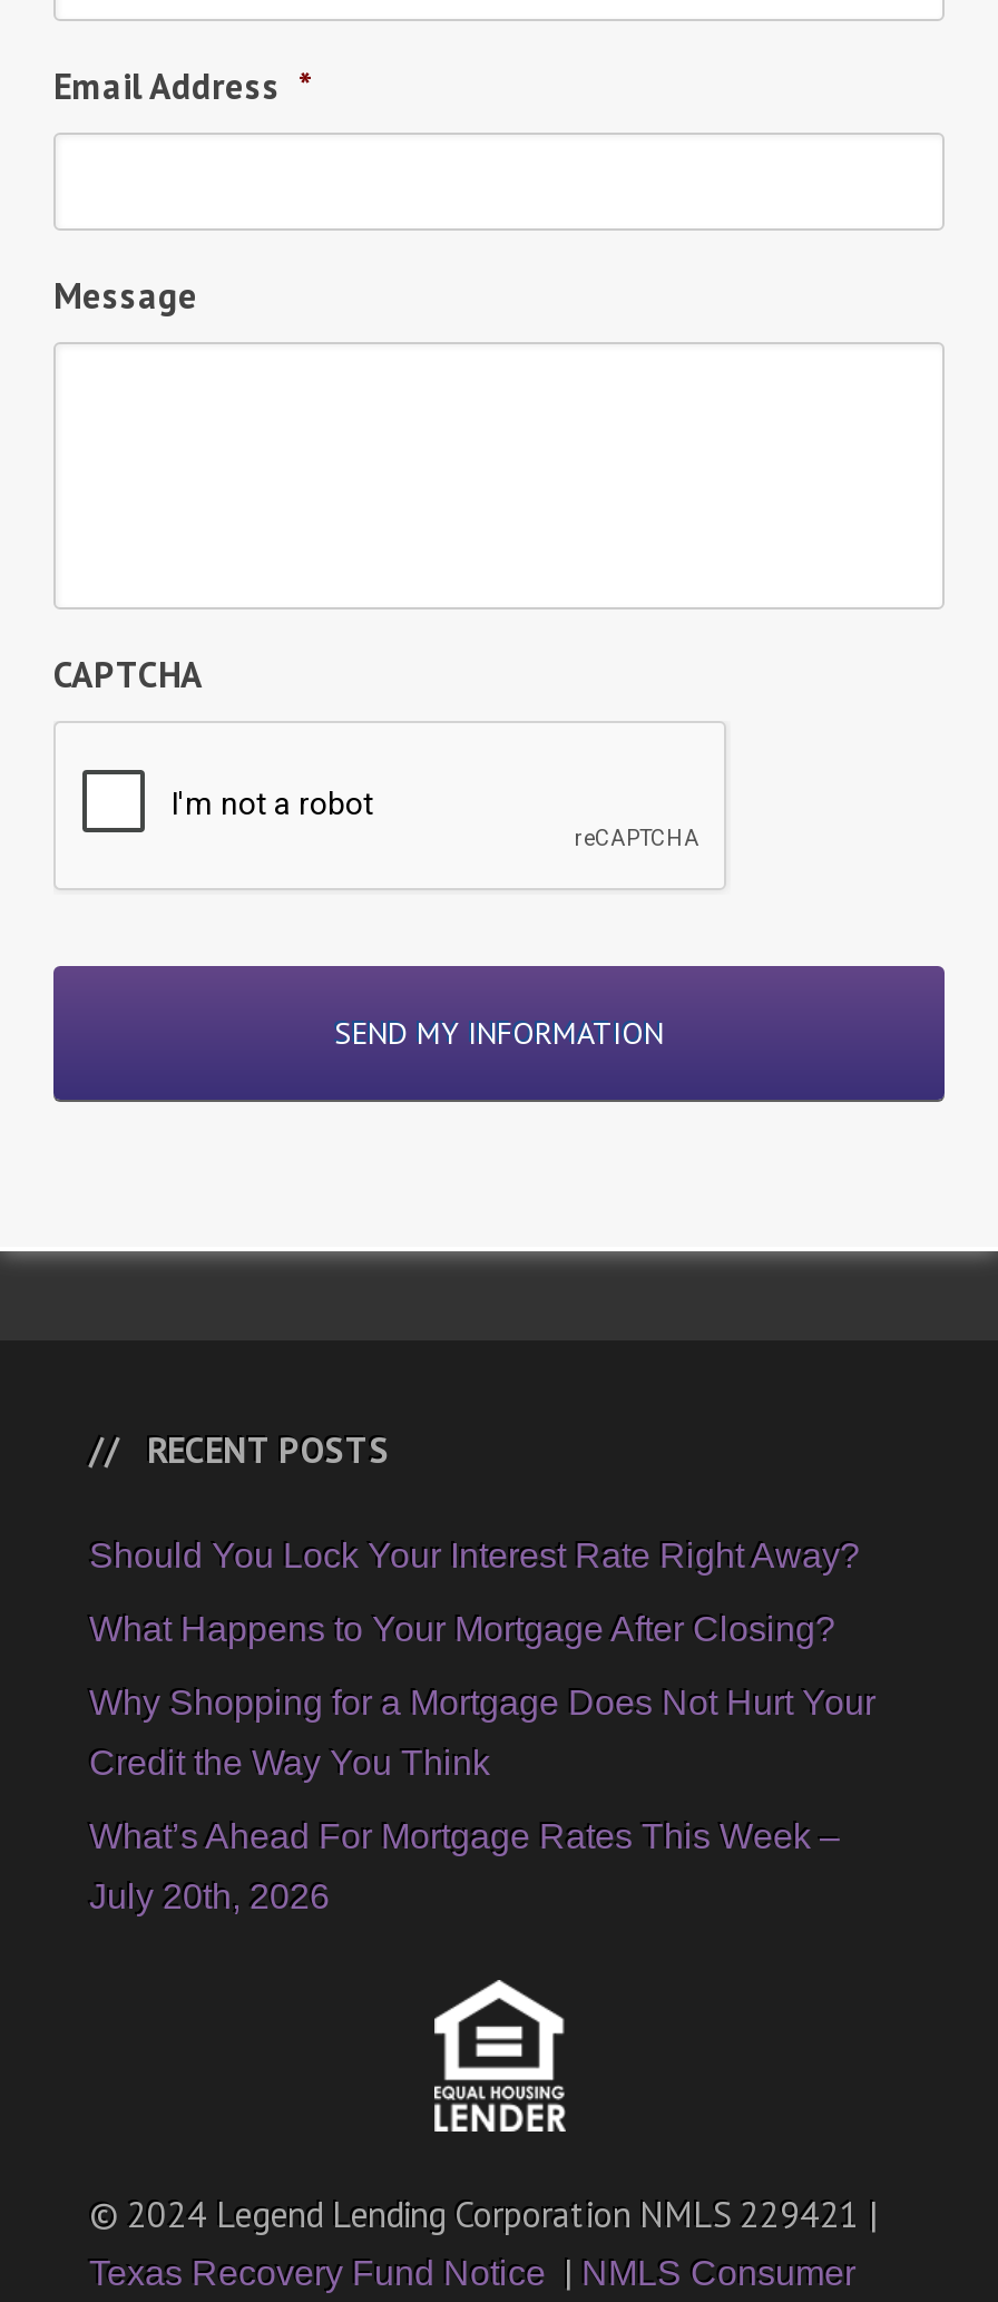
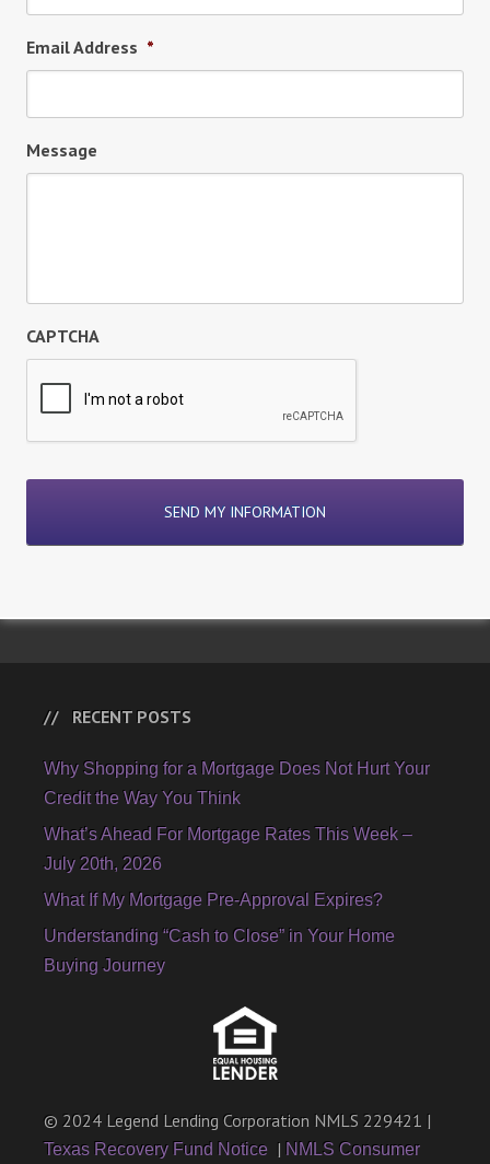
- Should You Lock Your Interest Rate Right Away?
- What Happens to Your Mortgage After Closing?

moved up: Why Shopping for a Mortgage Does Not Hurt Your | Credit the Way You Think | What’s Ahead For Mortgage Rates This Week – | July 20th, 2026

+ What If My Mortgage Pre-Approval Expires?
+ Understanding “Cash to Close” in Your Home
+ Buying Journey
